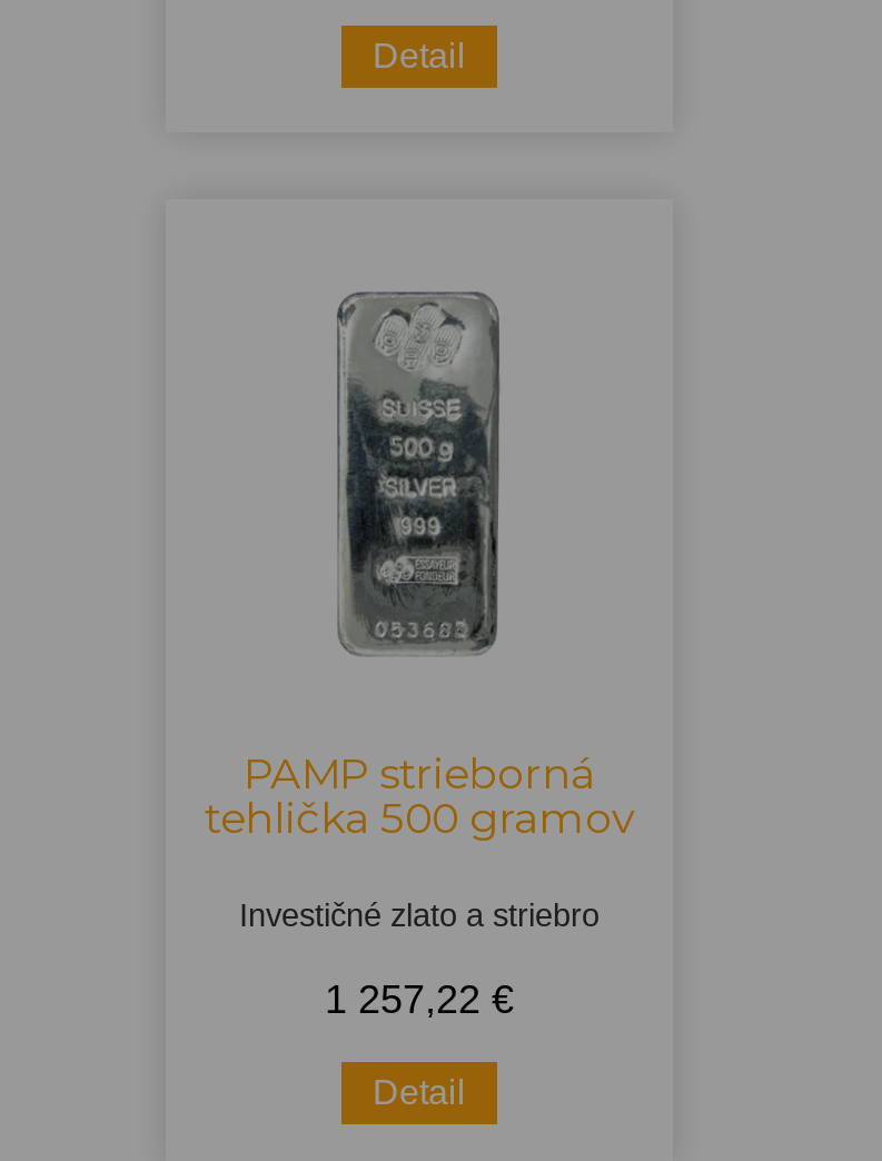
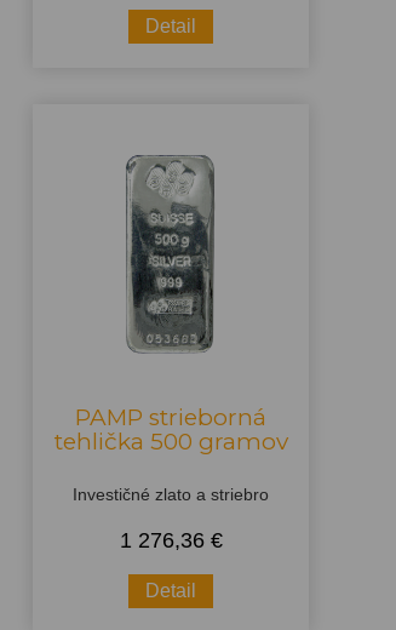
- 1 257,22 €
+ 1 276,36 €
